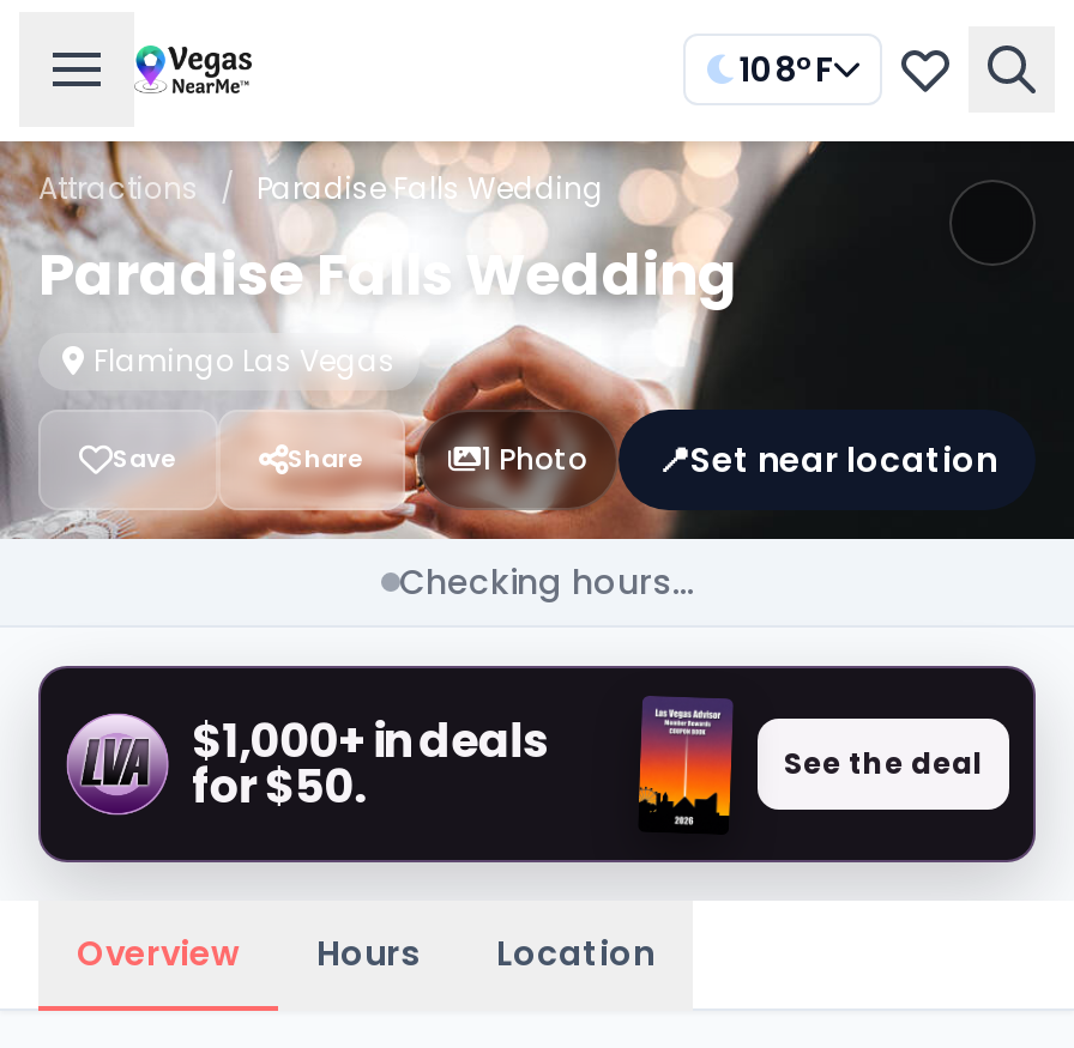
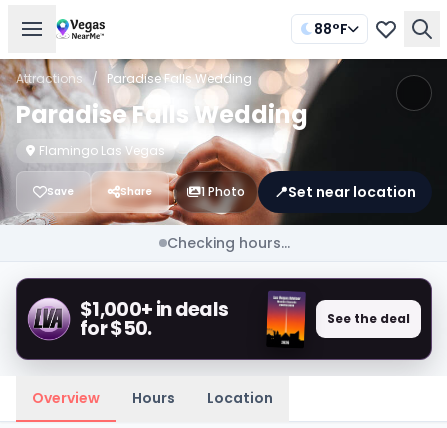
- 108°F
+ 88°F
